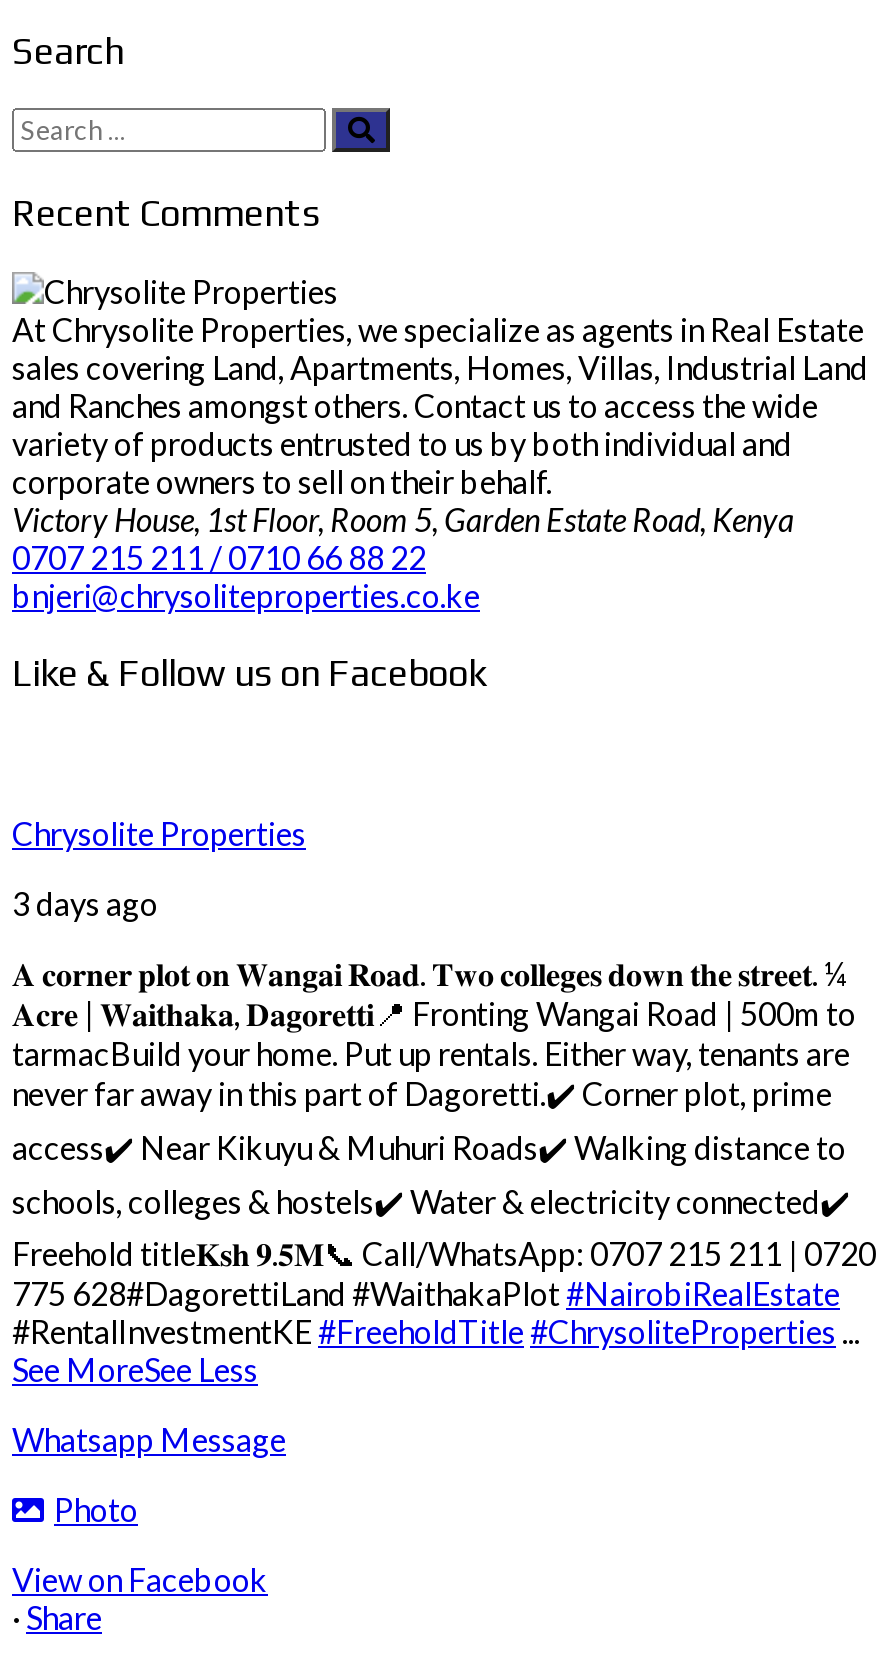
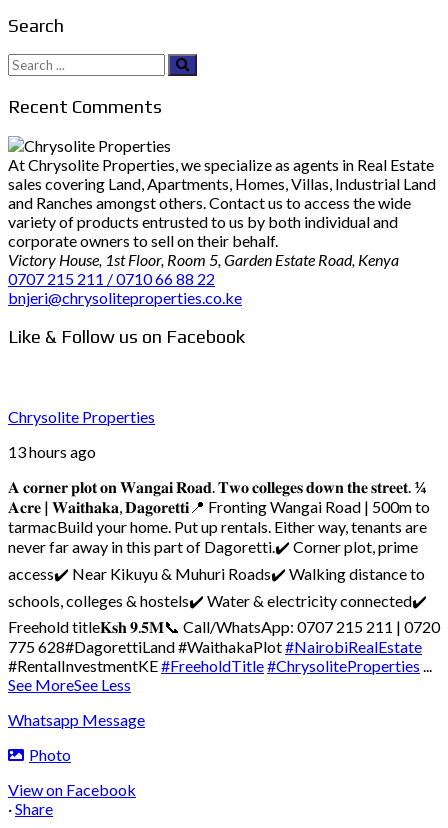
- 3 days ago
+ 13 hours ago
